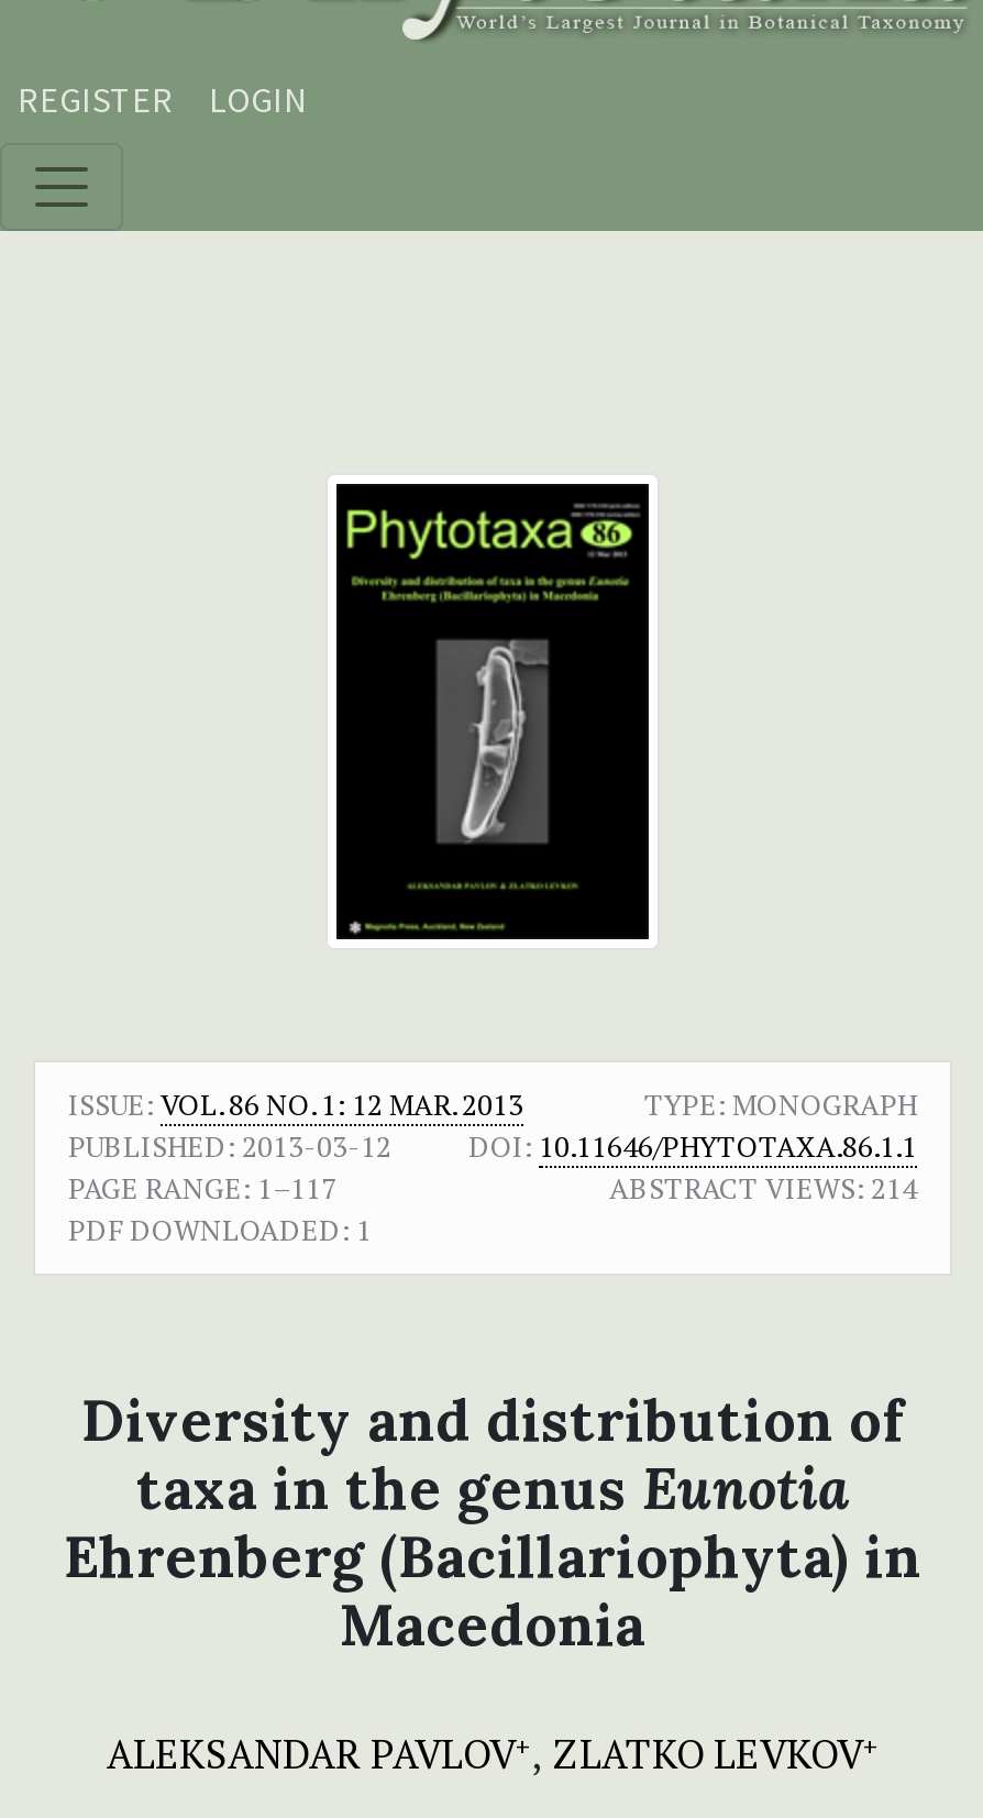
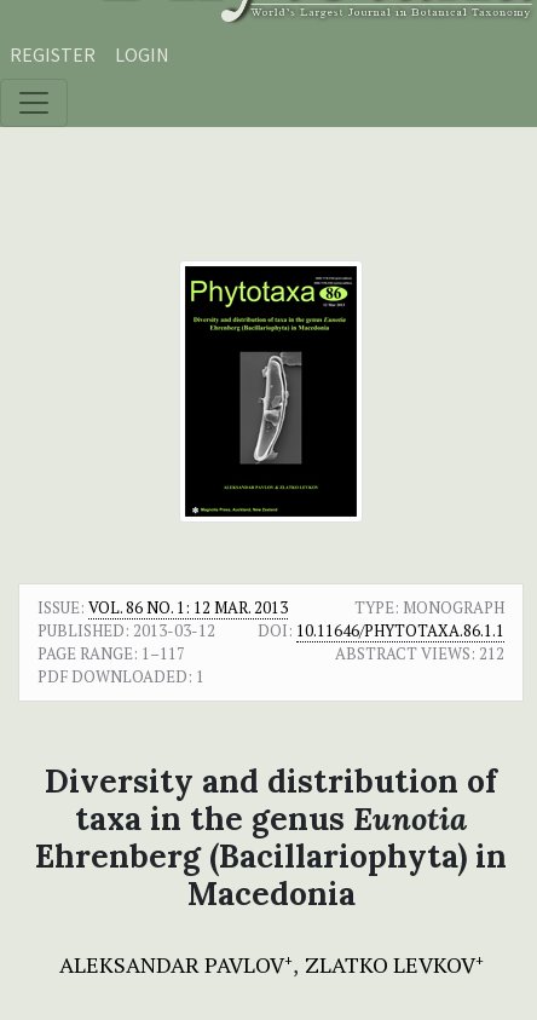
- ABSTRACT VIEWS:214
+ ABSTRACT VIEWS:212
